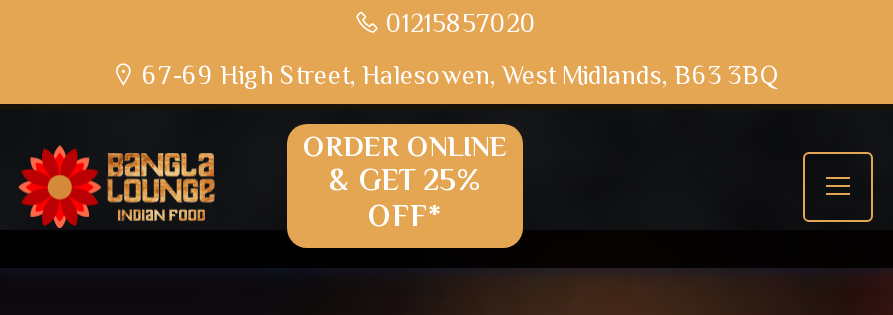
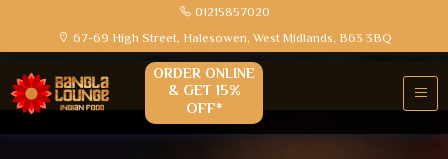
- & GET 25%
+ & GET 15%
